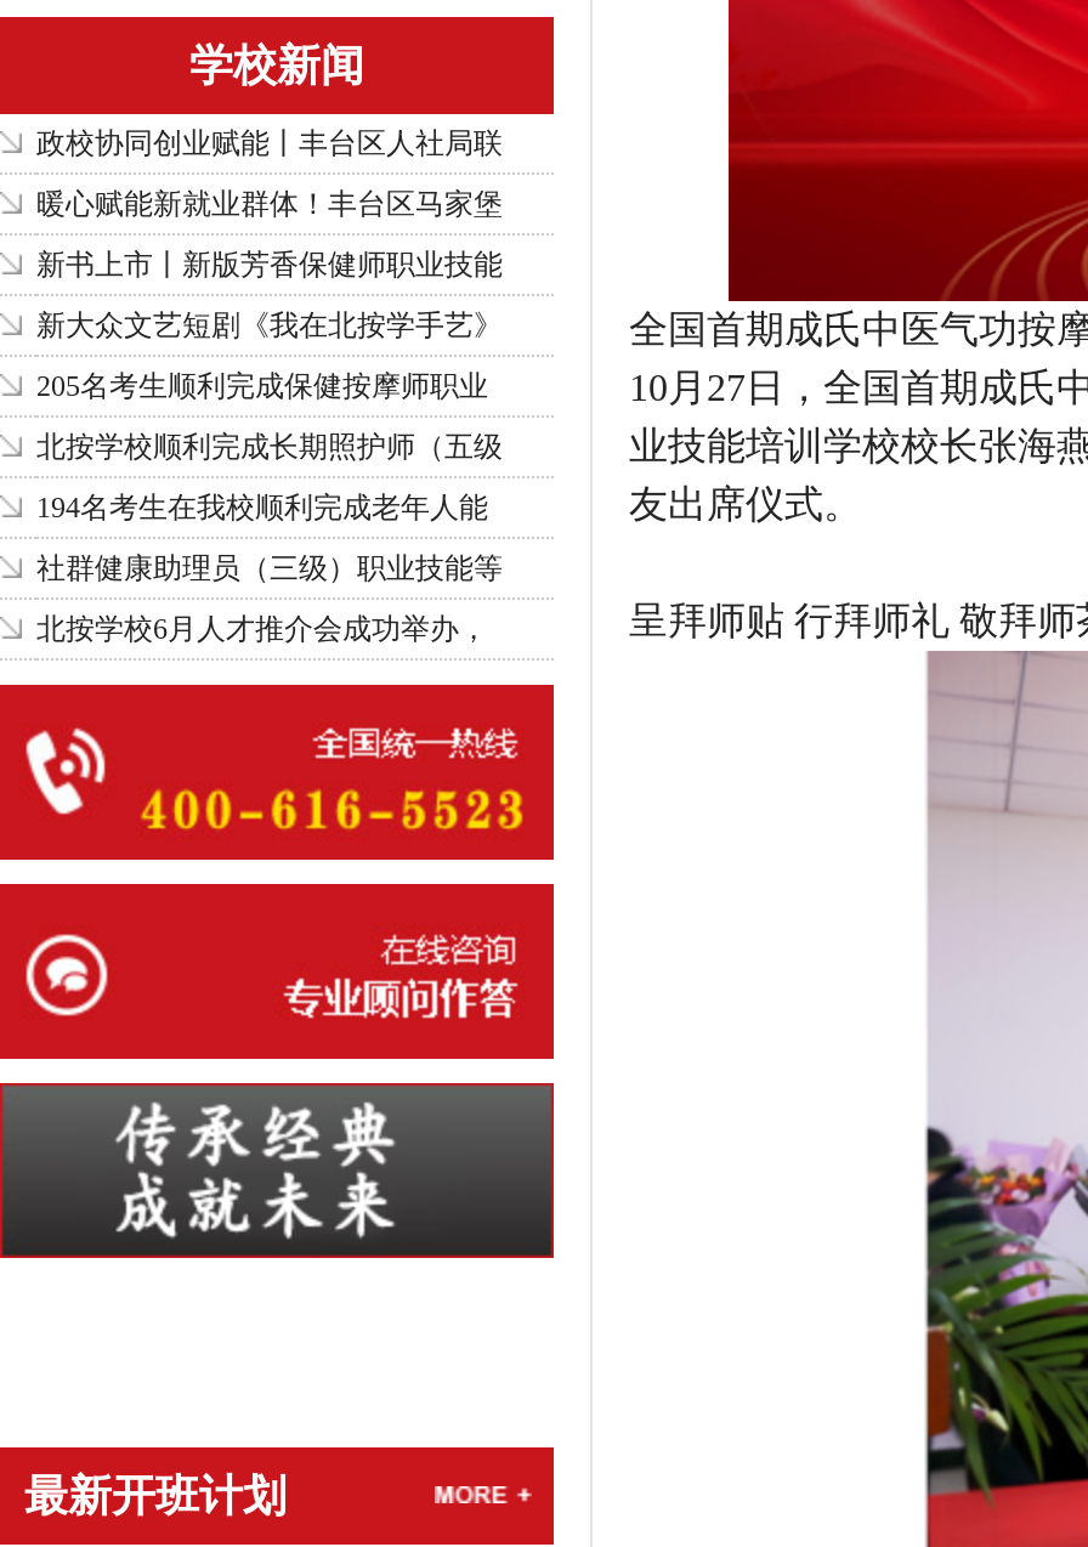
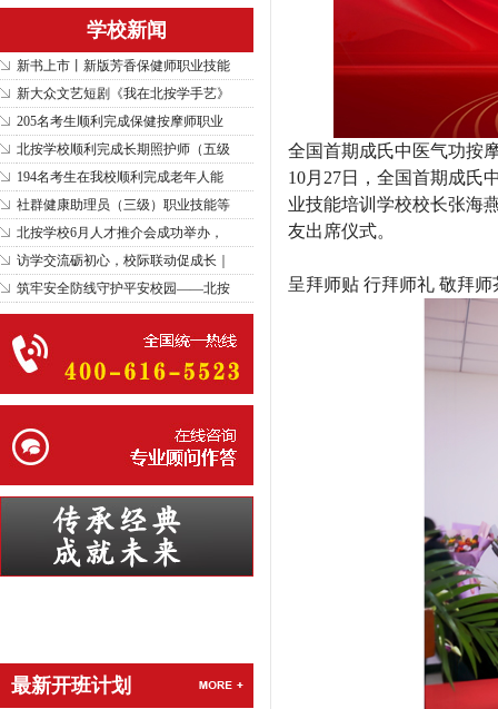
- 政校协同创业赋能丨丰台区人社局联
- 暖心赋能新就业群体！丰台区马家堡

moved up: 新书上市丨新版芳香保健师职业技能 | 新大众文艺短剧《我在北按学手艺》 | 205名考生顺利完成保健按摩师职业 | 北按学校顺利完成长期照护师（五级 | 194名考生在我校顺利完成老年人能 | 社群健康助理员（三级）职业技能等 | 北按学校6月人才推介会成功举办，

+ 访学交流砺初心，校际联动促成长｜
+ 筑牢安全防线守护平安校园——北按
